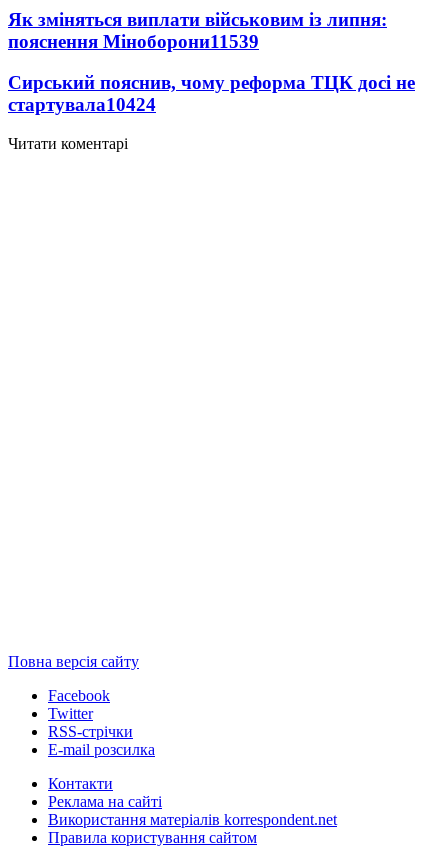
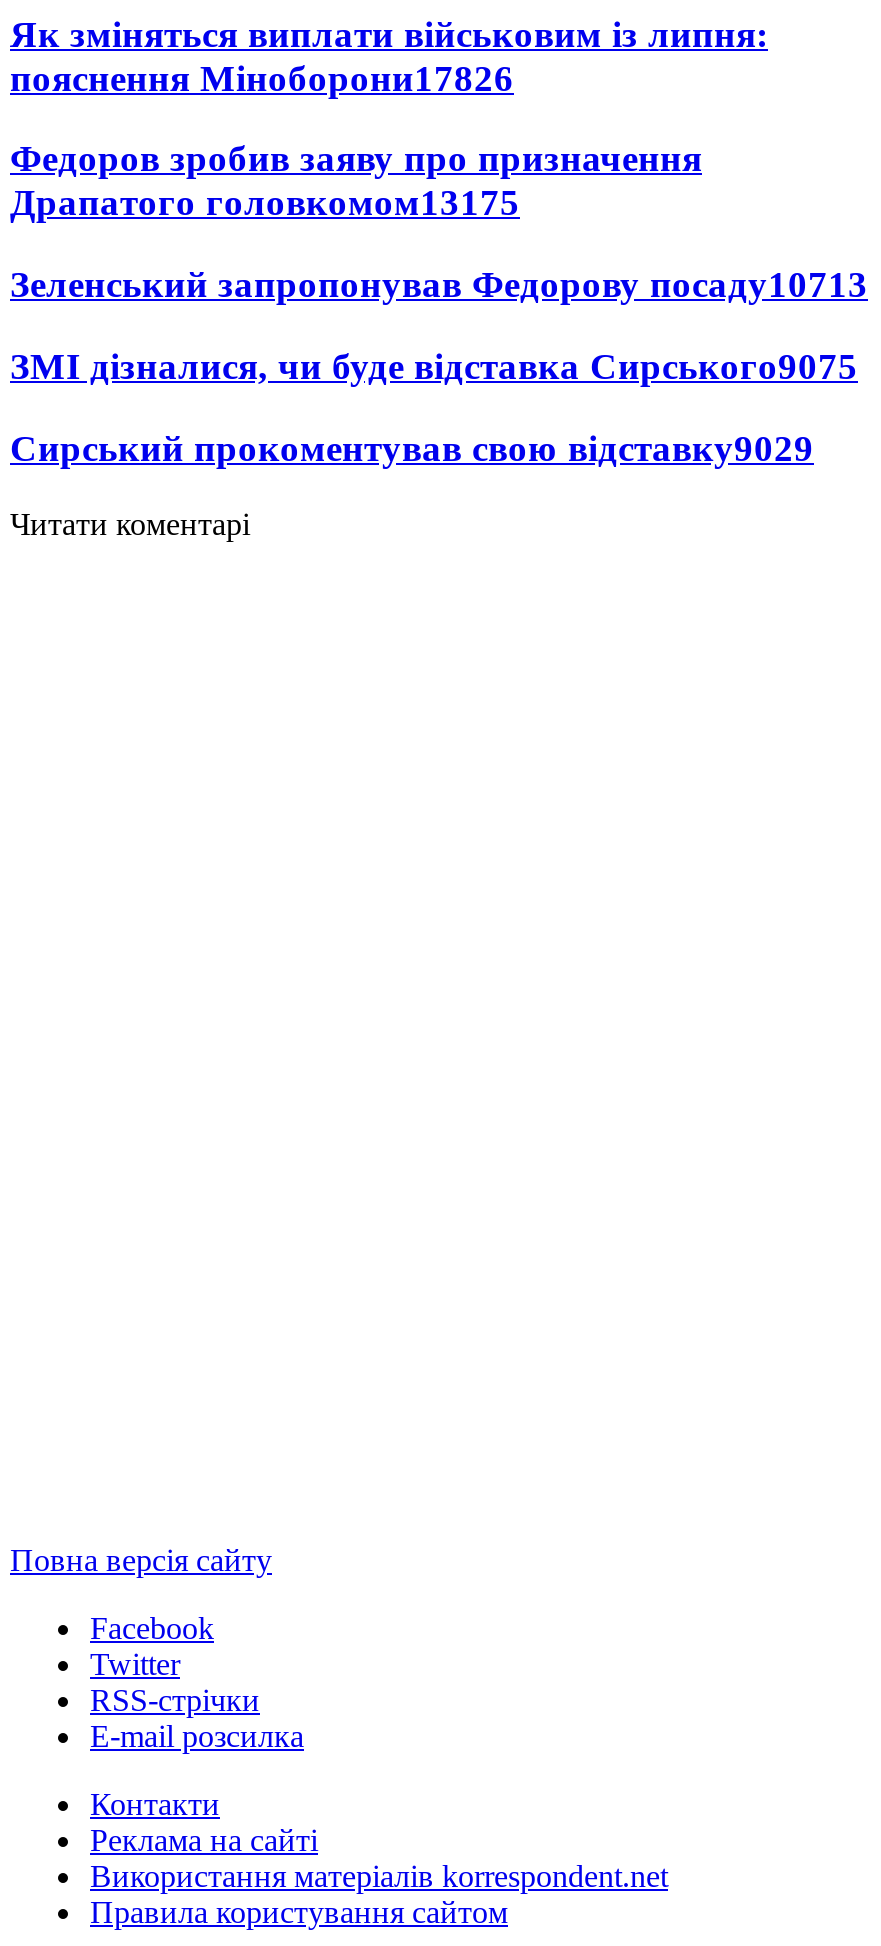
- пояснення Міноборони11539
- Сирський пояснив, чому реформа ТЦК досі не
- стартувала10424
+ пояснення Міноборони17826
+ Федоров зробив заяву про призначення
+ Драпатого головкомом13175
+ Зеленський запропонував Федорову посаду10713
+ ЗМІ дізналися, чи буде відставка Сирського9075
+ Сирський прокоментував свою відставку9029
